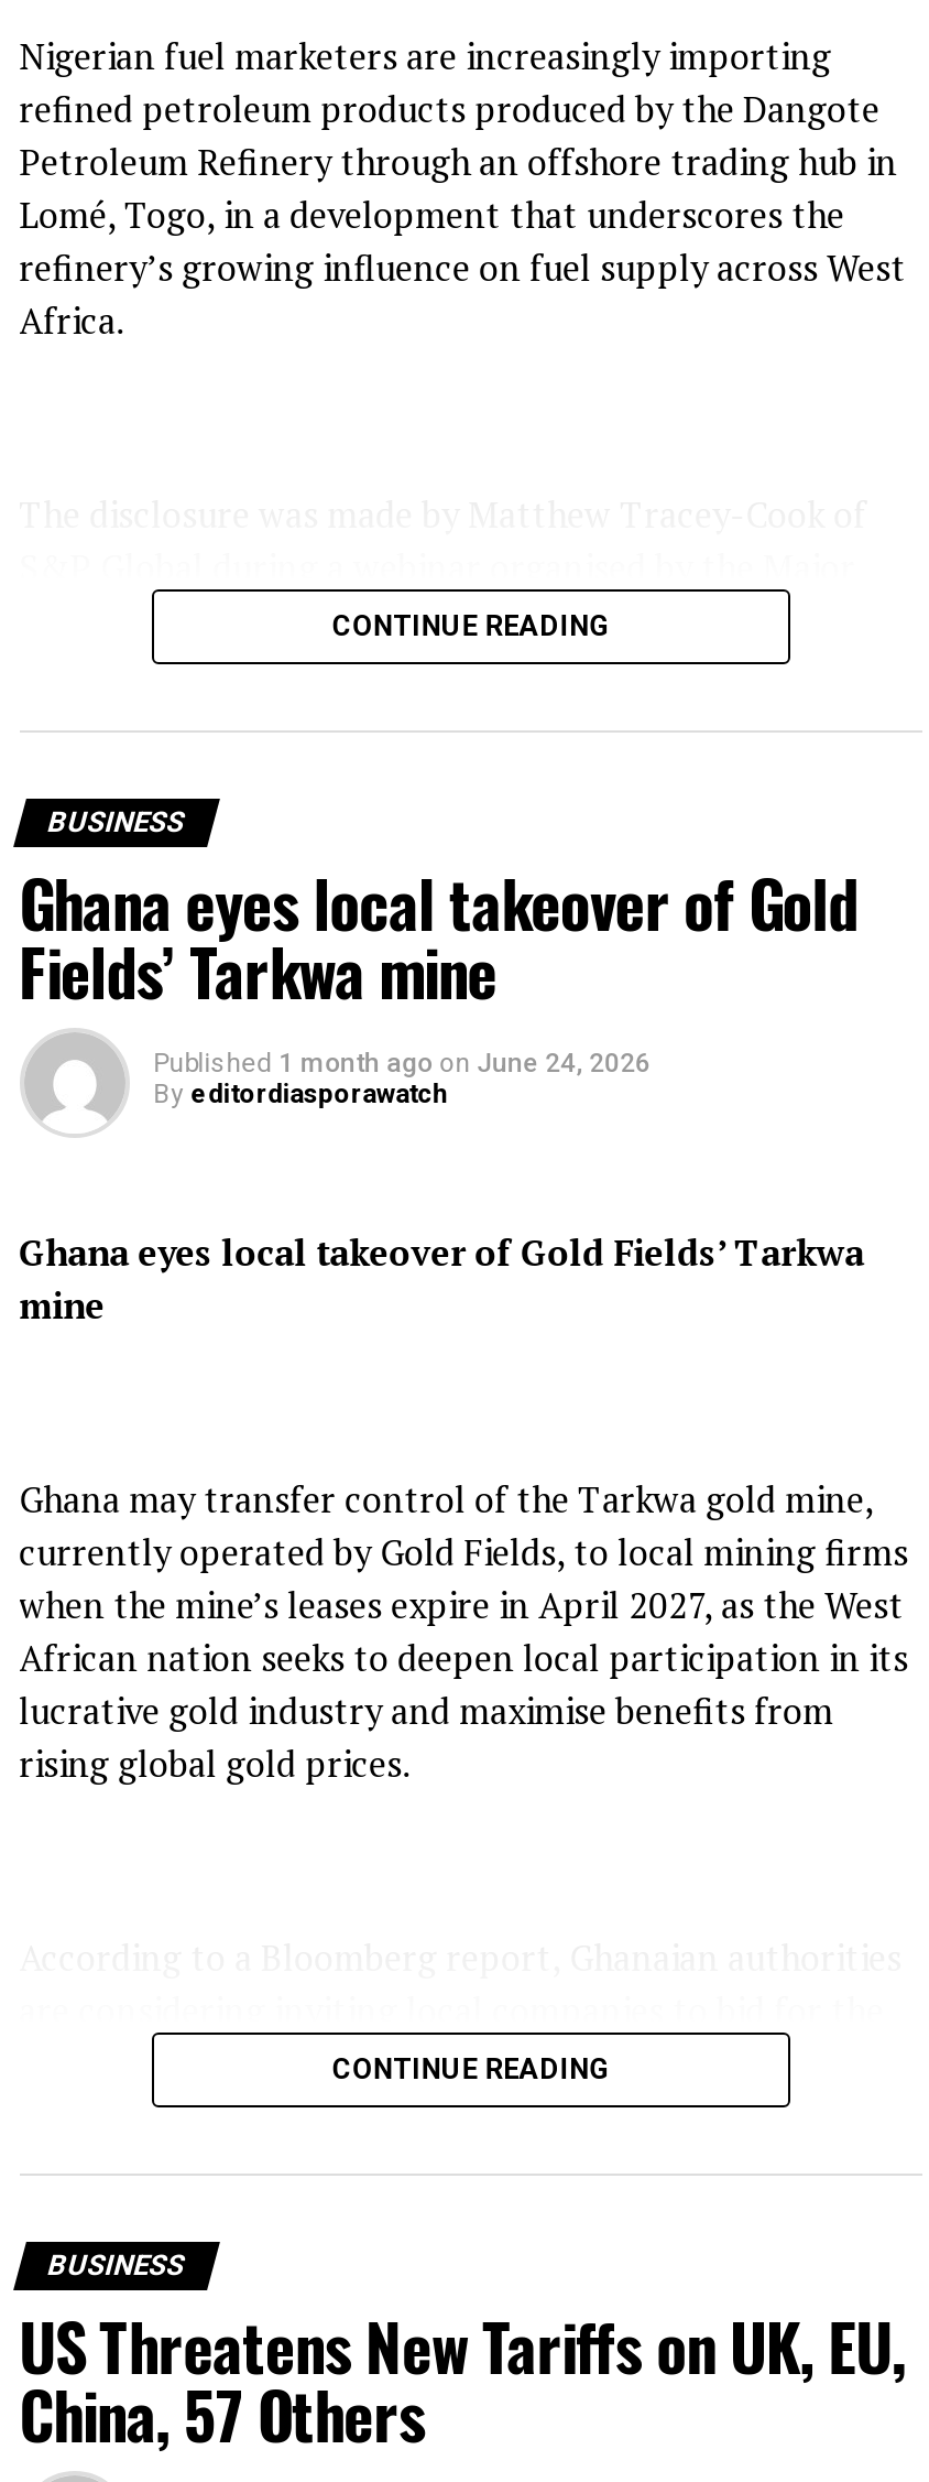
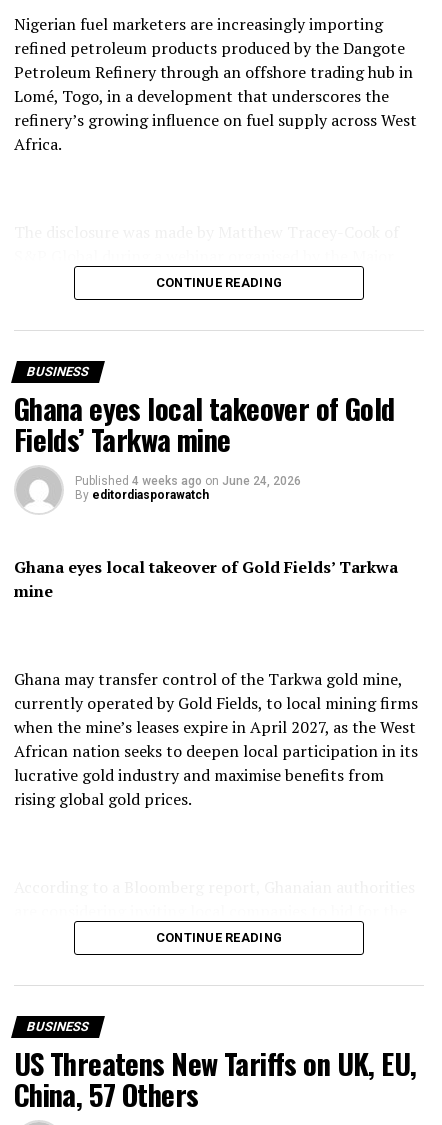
- Published 1 month ago on June 24, 2026
+ Published 4 weeks ago on June 24, 2026
